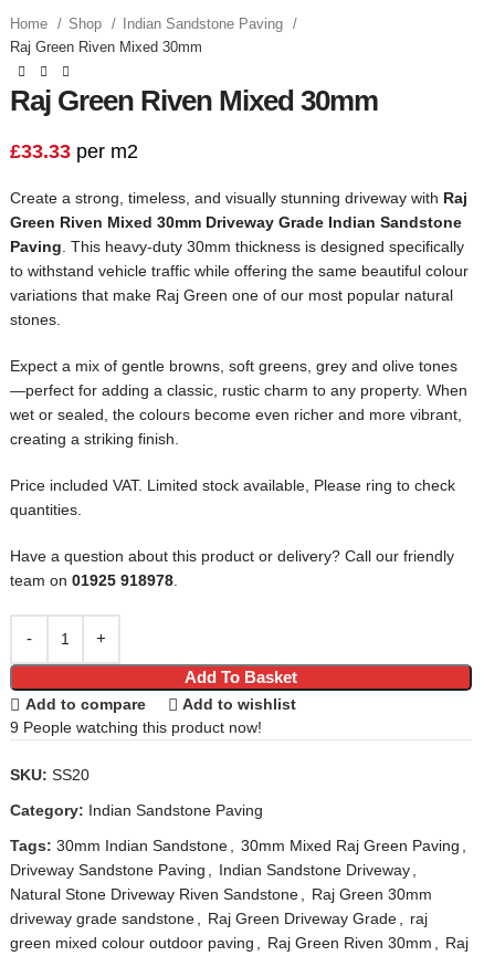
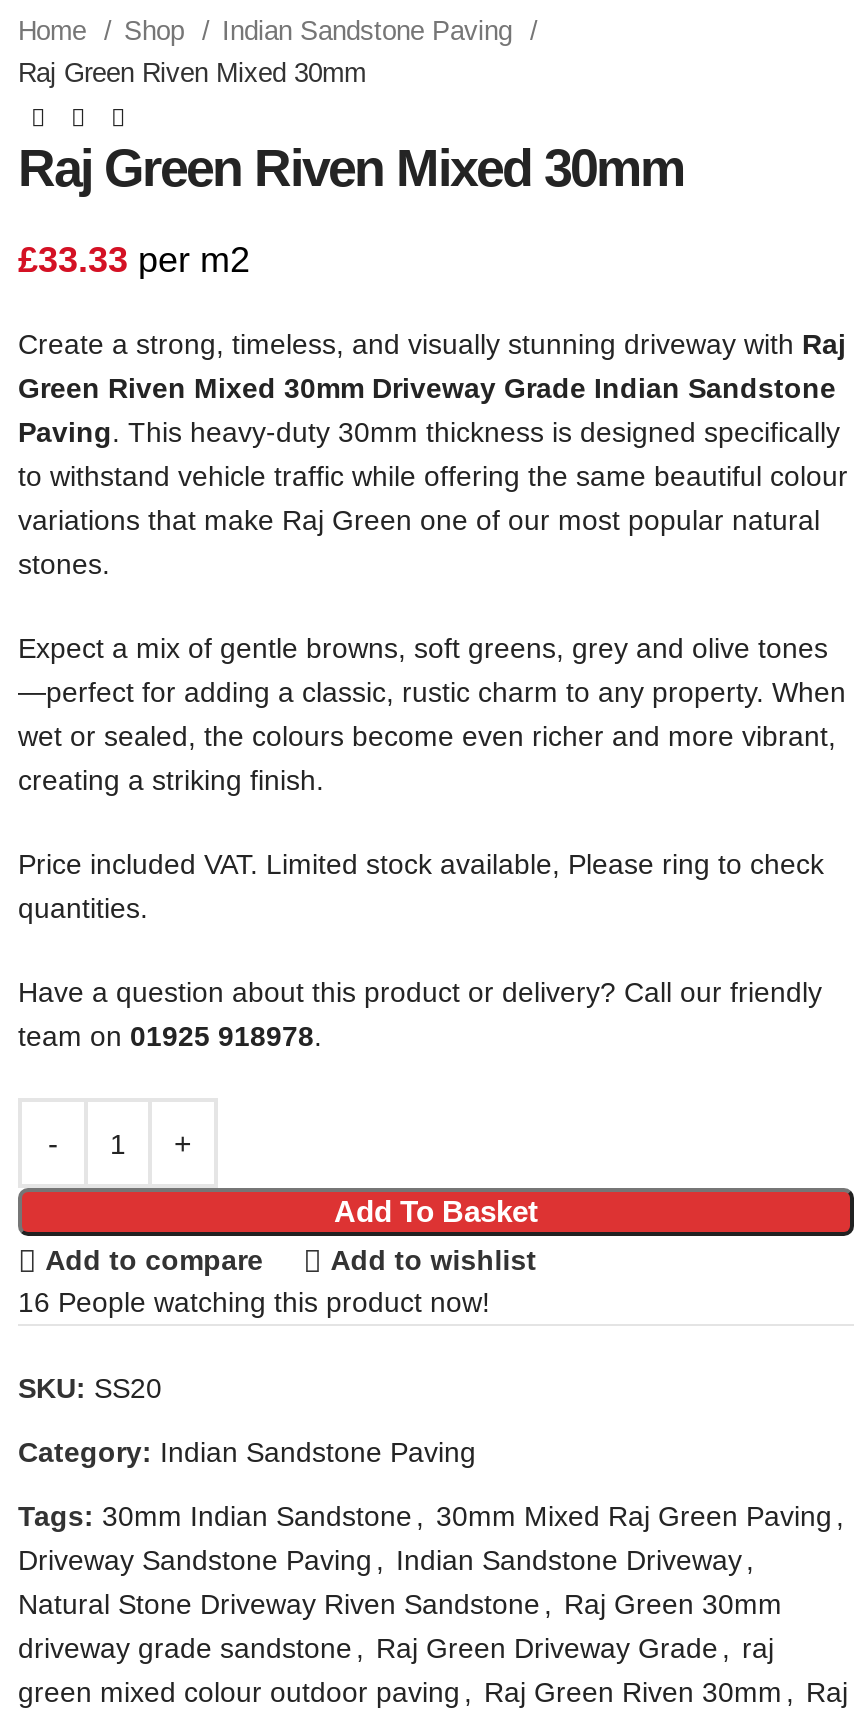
- 9 People watching this product now!
+ 16 People watching this product now!
